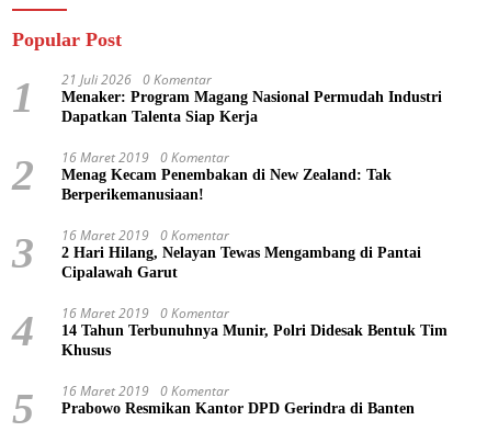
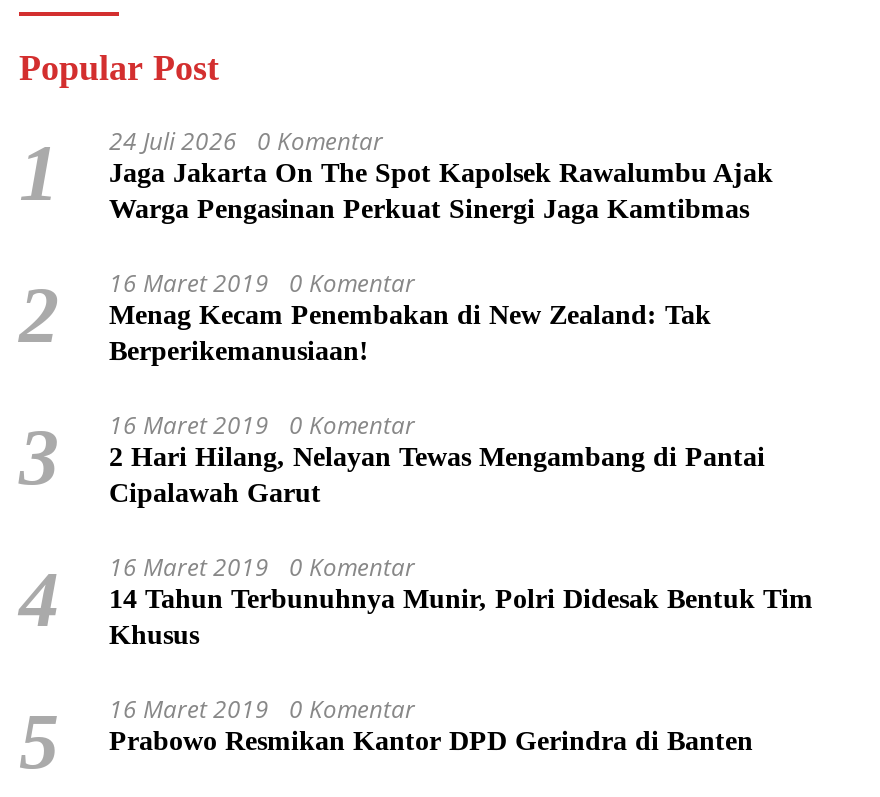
- 21 Juli 2026 0 Komentar
- Menaker: Program Magang Nasional Permudah Industri
- Dapatkan Talenta Siap Kerja
+ 24 Juli 2026 0 Komentar
+ Jaga Jakarta On The Spot Kapolsek Rawalumbu Ajak
+ Warga Pengasinan Perkuat Sinergi Jaga Kamtibmas
